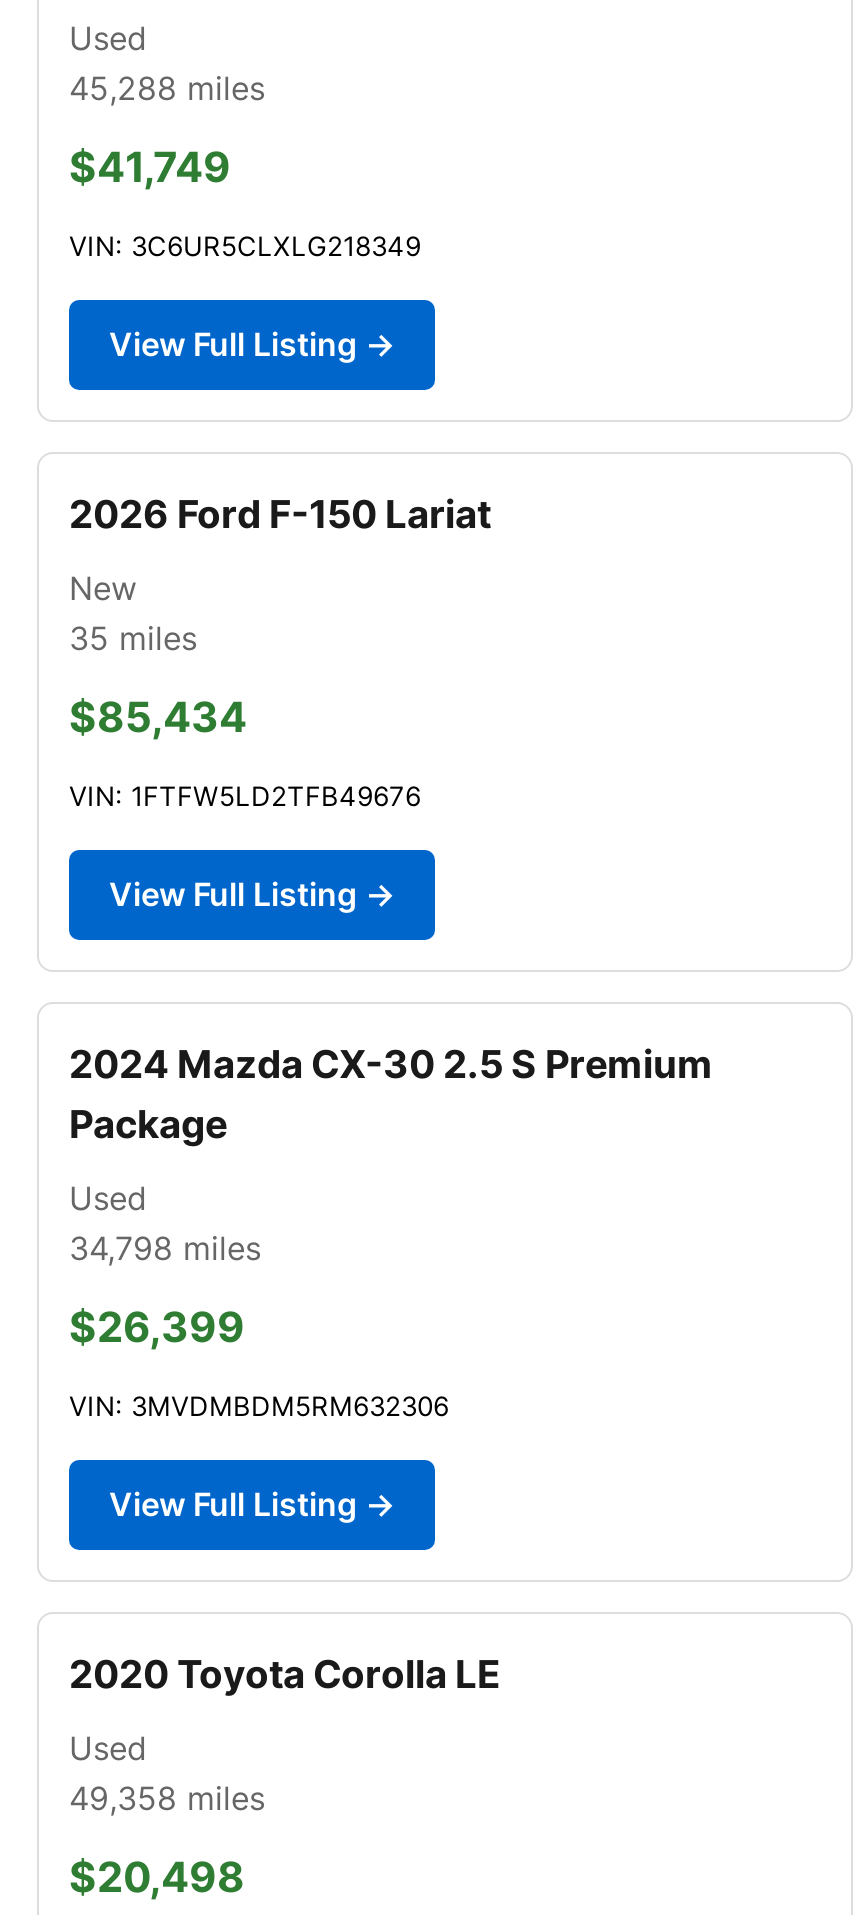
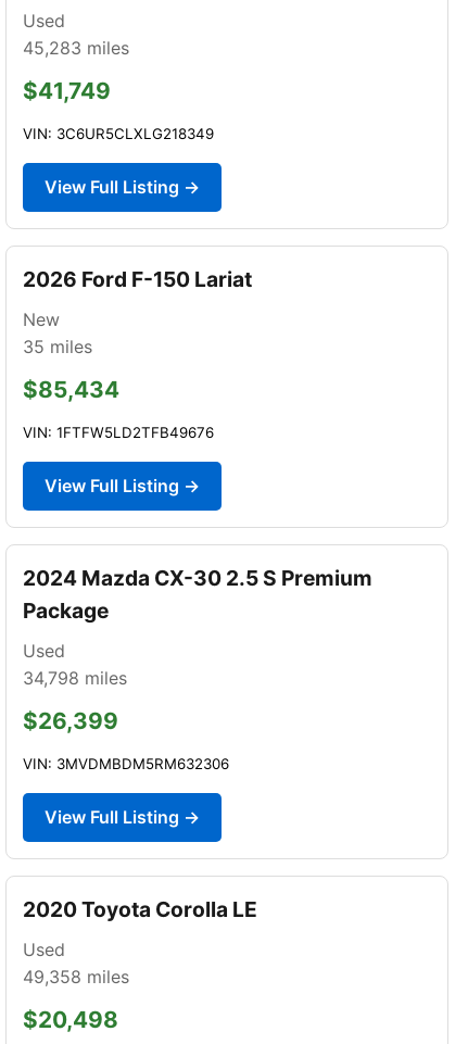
- 45,288 miles
+ 45,283 miles
